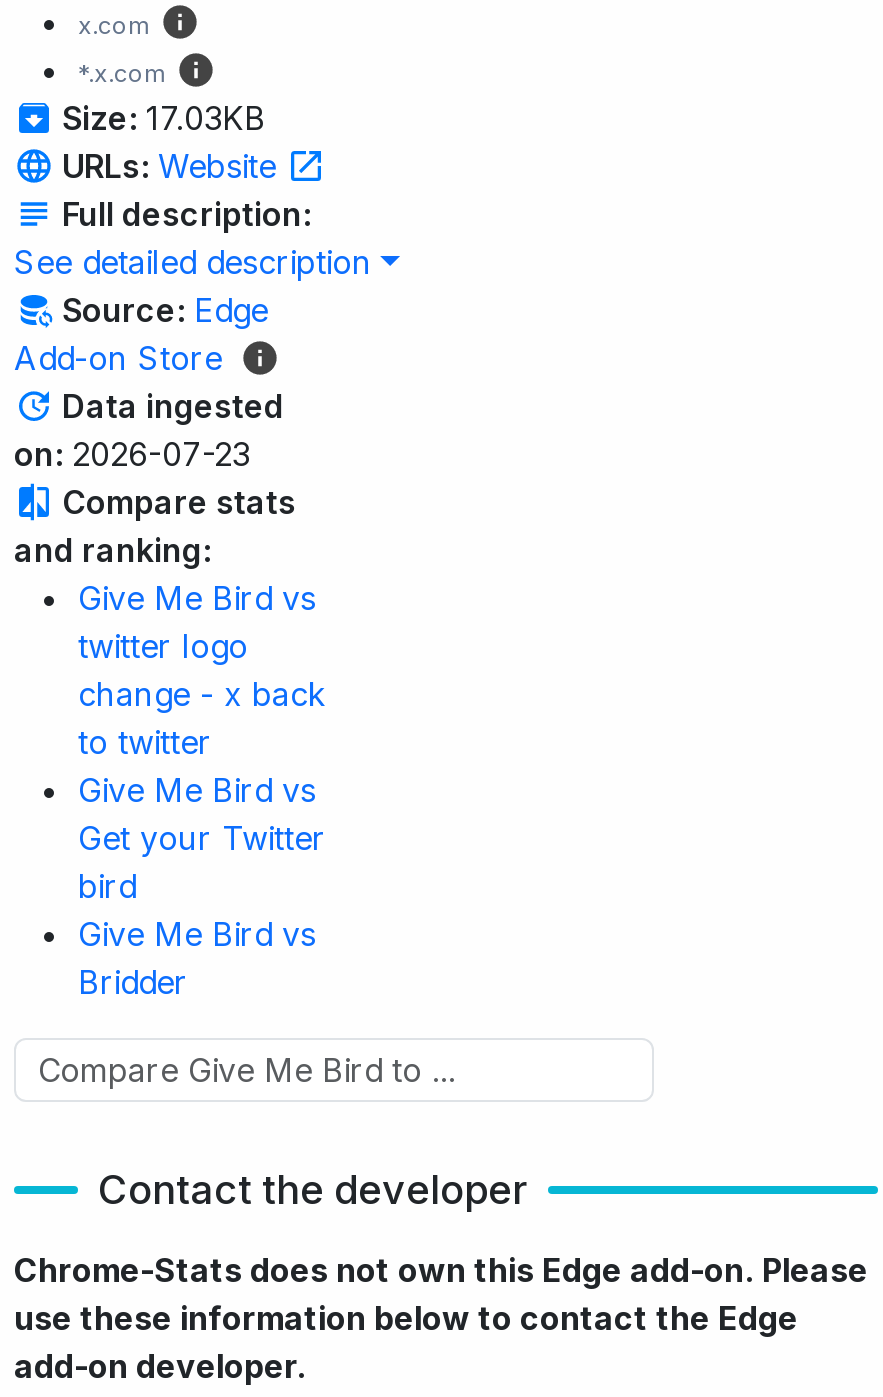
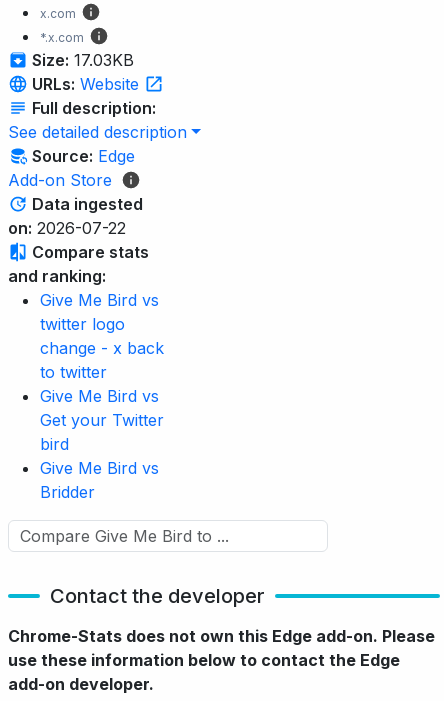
- on: 2026-07-23
+ on: 2026-07-22
